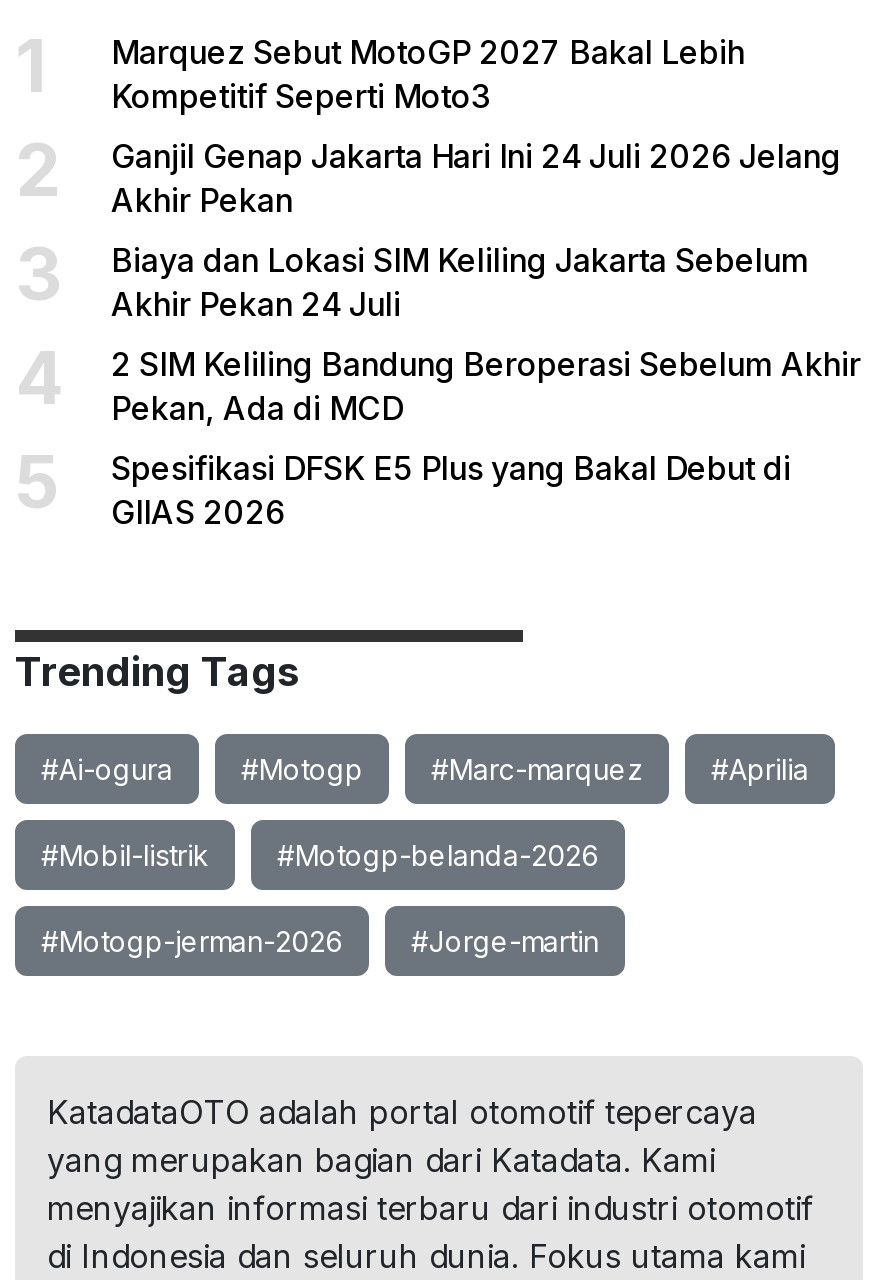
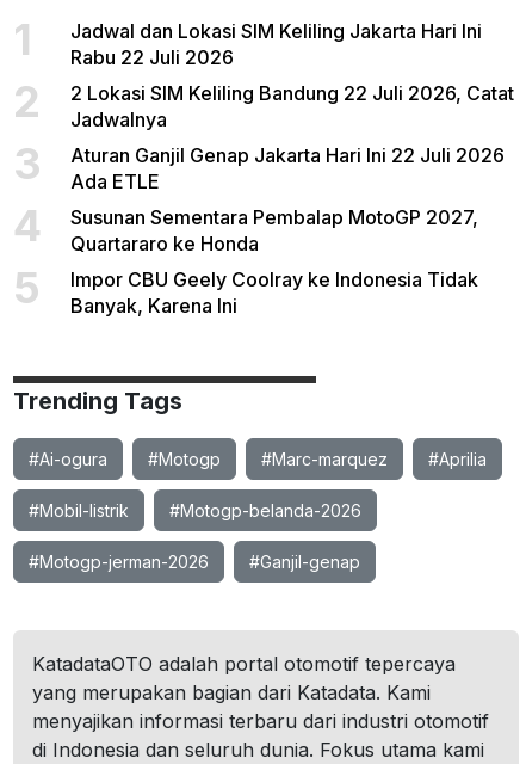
- Marquez Sebut MotoGP 2027 Bakal Lebih
- Kompetitif Seperti Moto3
+ Jadwal dan Lokasi SIM Keliling Jakarta Hari Ini
+ Rabu 22 Juli 2026

- Ganjil Genap Jakarta Hari Ini 24 Juli 2026 Jelang
- Akhir Pekan
+ 2 Lokasi SIM Keliling Bandung 22 Juli 2026, Catat
+ Jadwalnya

- Biaya dan Lokasi SIM Keliling Jakarta Sebelum
- Akhir Pekan 24 Juli
+ Aturan Ganjil Genap Jakarta Hari Ini 22 Juli 2026
+ Ada ETLE

- 2 SIM Keliling Bandung Beroperasi Sebelum Akhir
- Pekan, Ada di MCD
+ Susunan Sementara Pembalap MotoGP 2027,
+ Quartararo ke Honda

- Spesifikasi DFSK E5 Plus yang Bakal Debut di
- GIIAS 2026
+ Impor CBU Geely Coolray ke Indonesia Tidak
+ Banyak, Karena Ini

- #Jorge-martin
+ #Ganjil-genap
